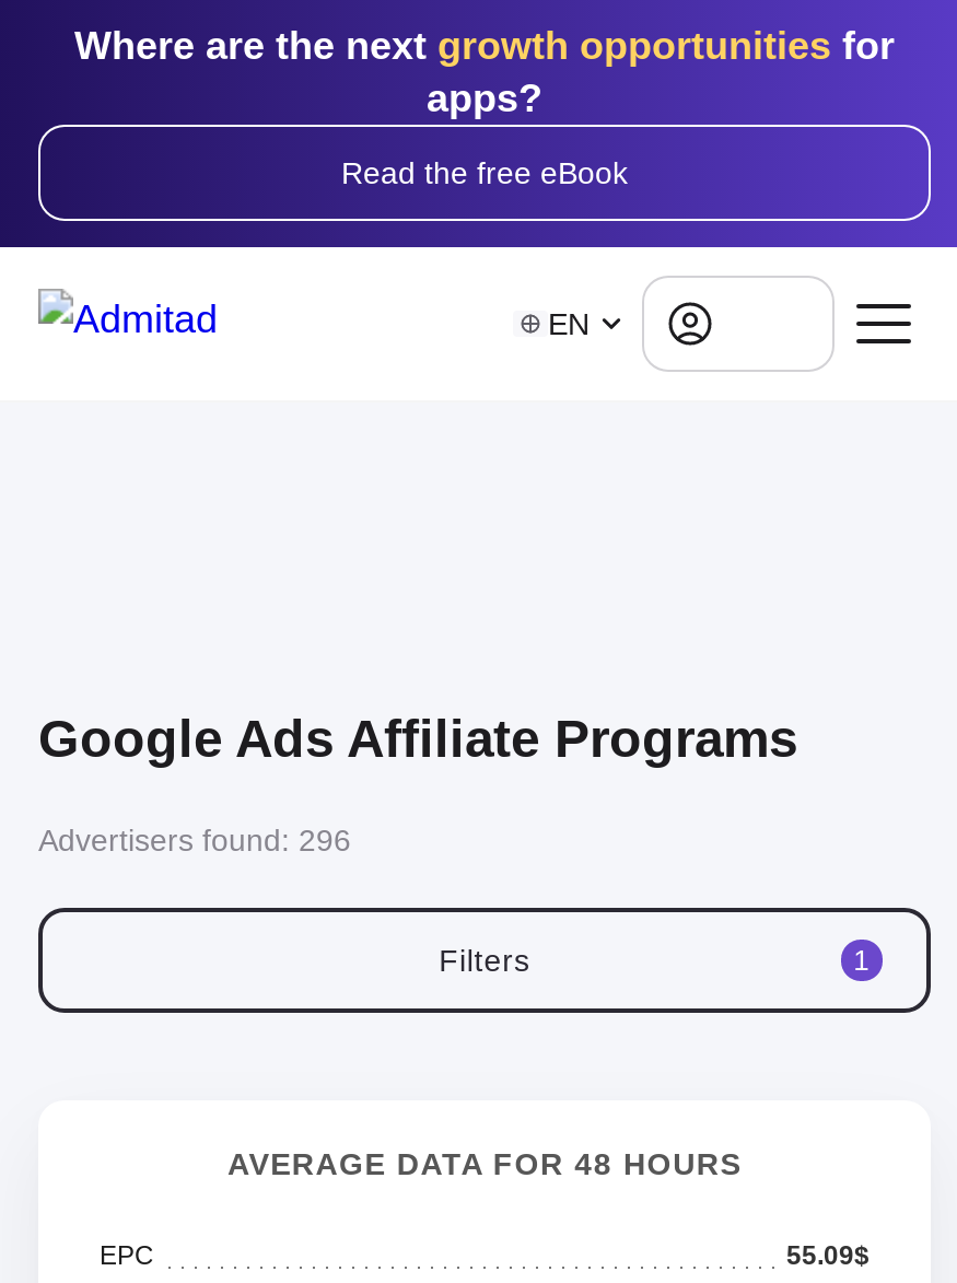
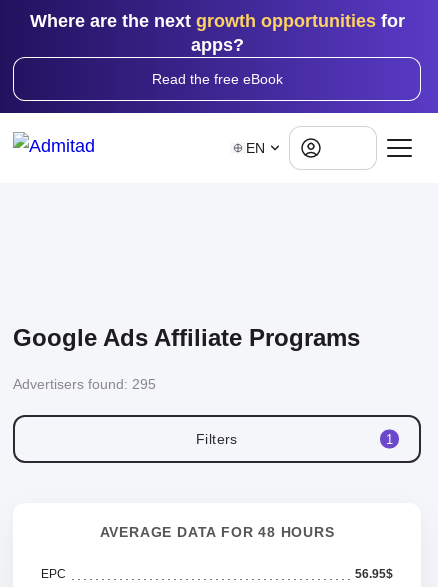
- Advertisers found: 296
+ Advertisers found: 295

- 55.09$
+ 56.95$
